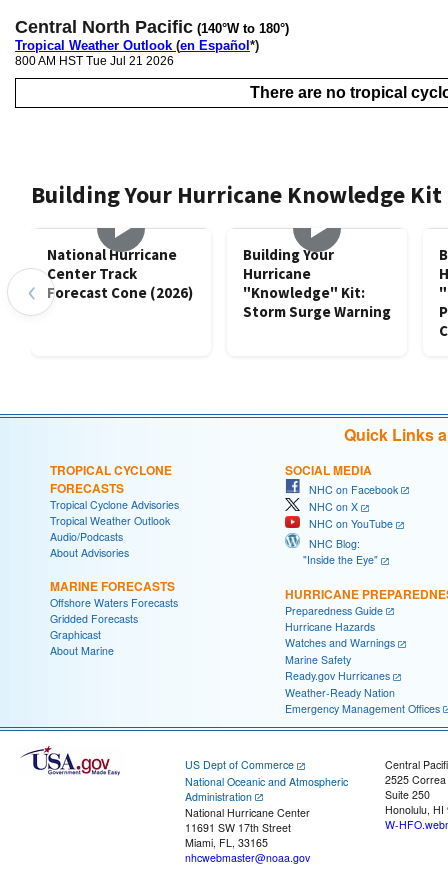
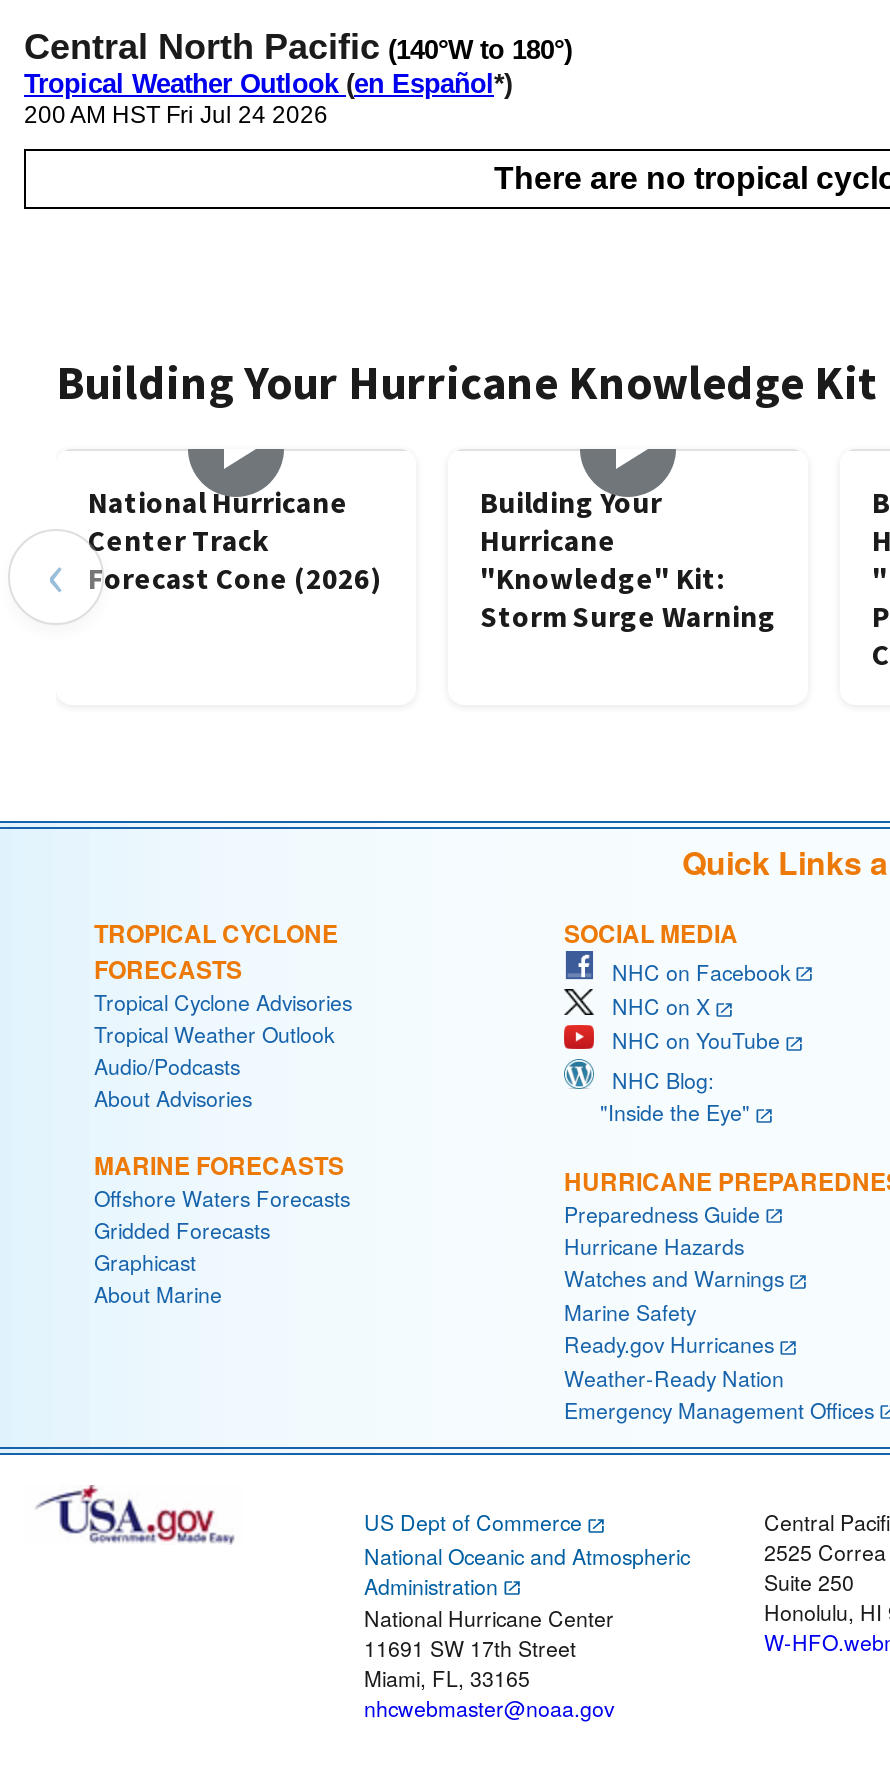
- 800 AM HST Tue Jul 21 2026
+ 200 AM HST Fri Jul 24 2026
